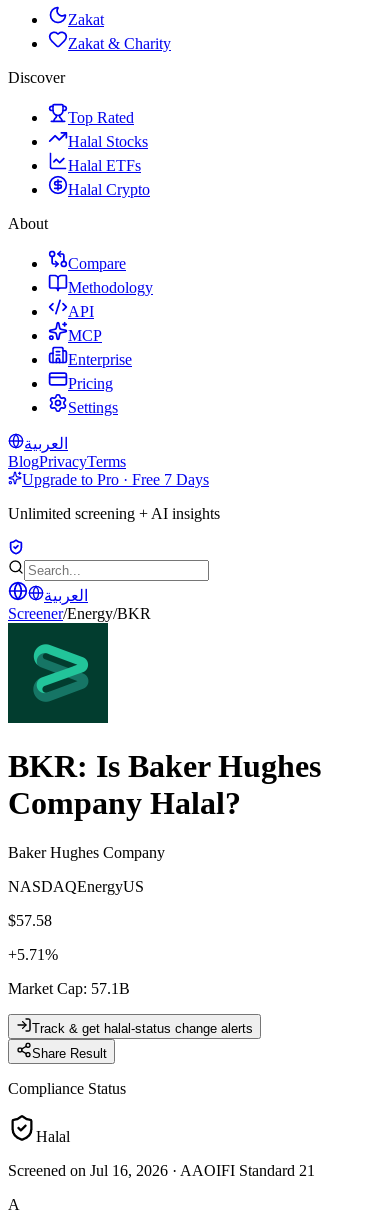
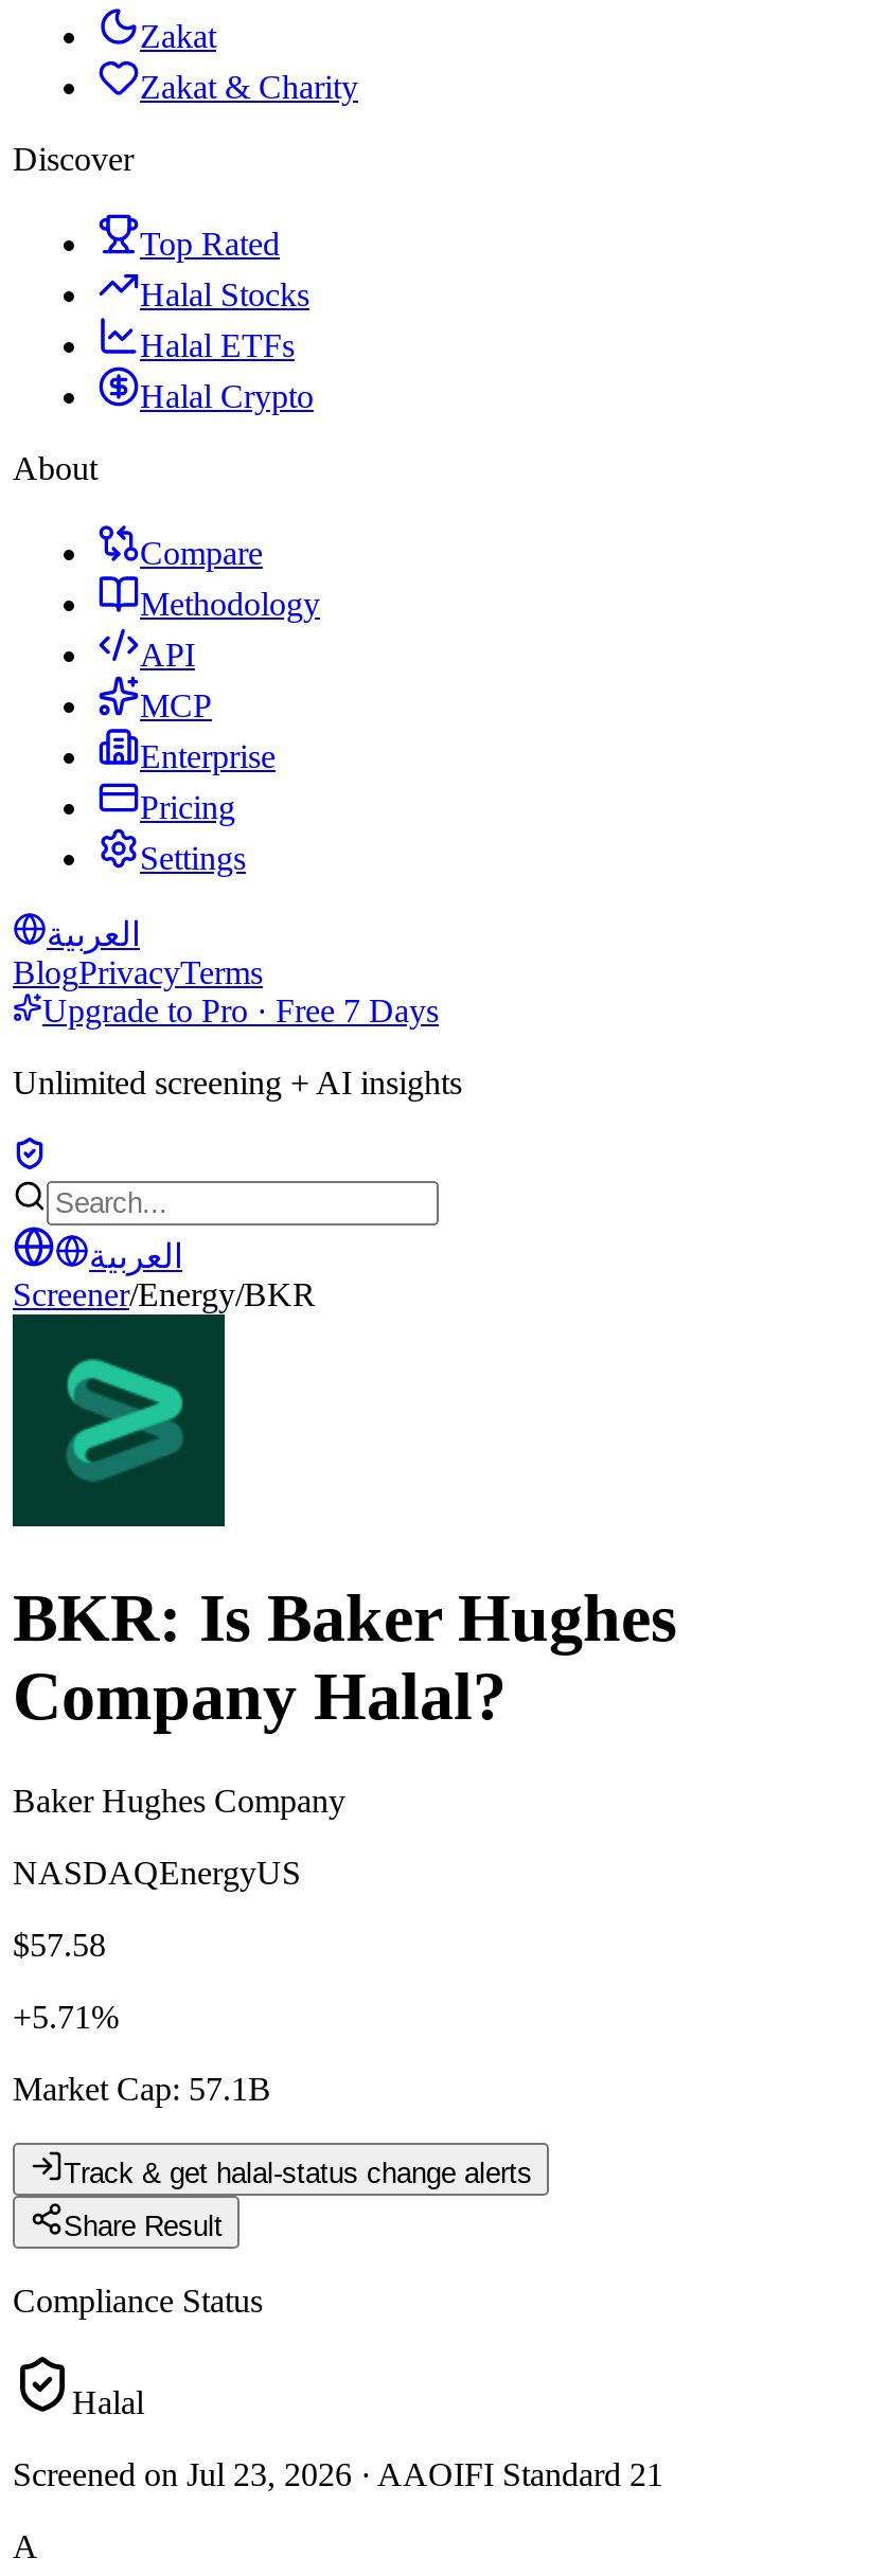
- Screened on Jul 16, 2026 · AAOIFI Standard 21
+ Screened on Jul 23, 2026 · AAOIFI Standard 21
